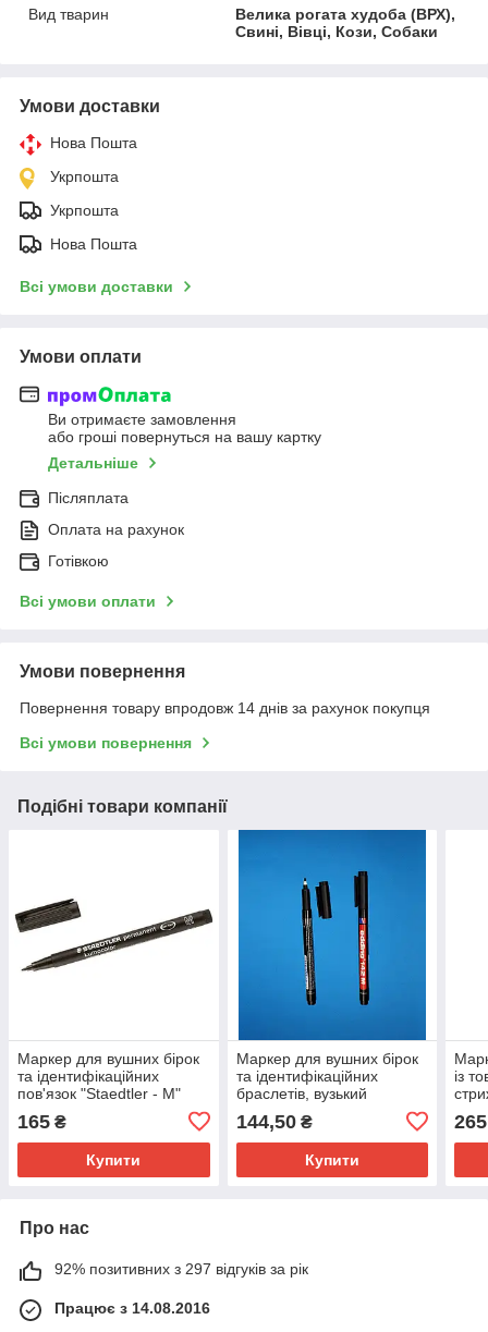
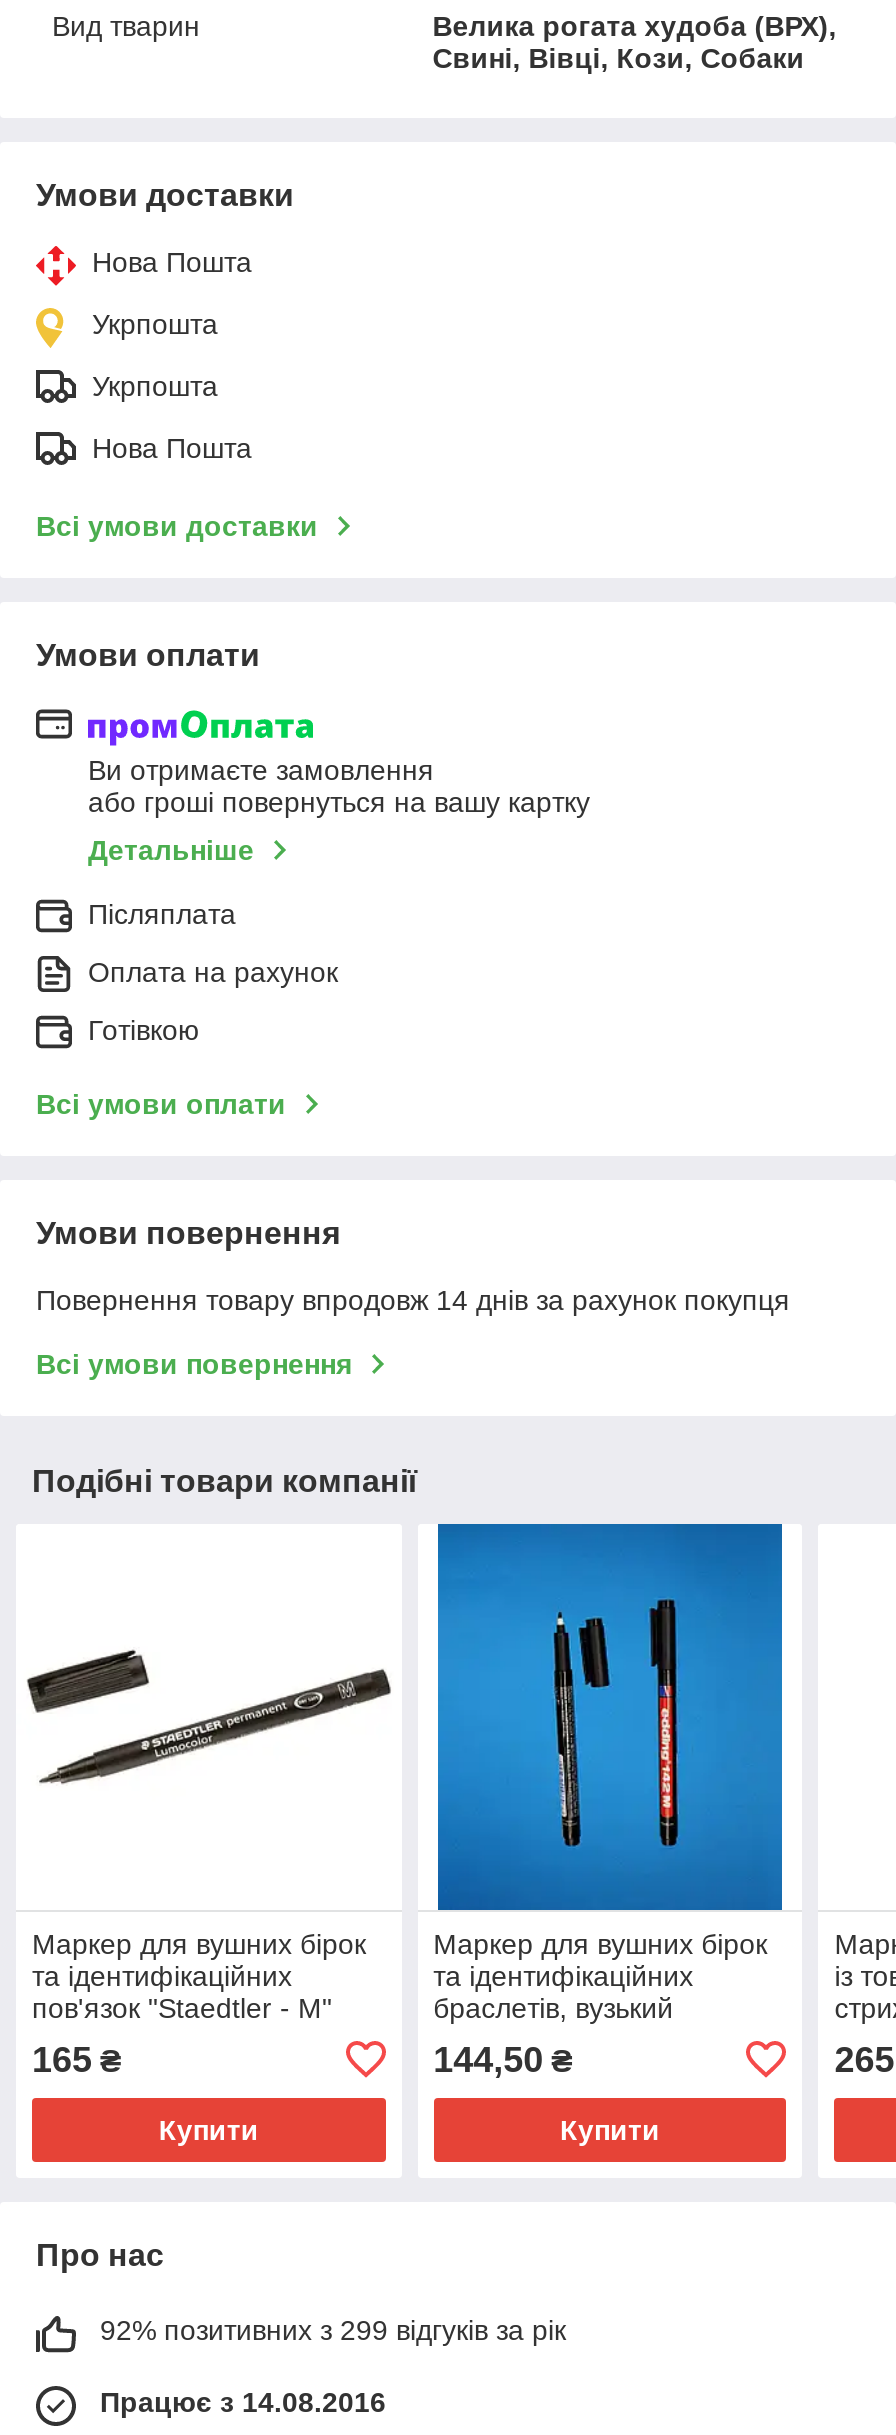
- 92% позитивних з 297 відгуків за рік
+ 92% позитивних з 299 відгуків за рік
